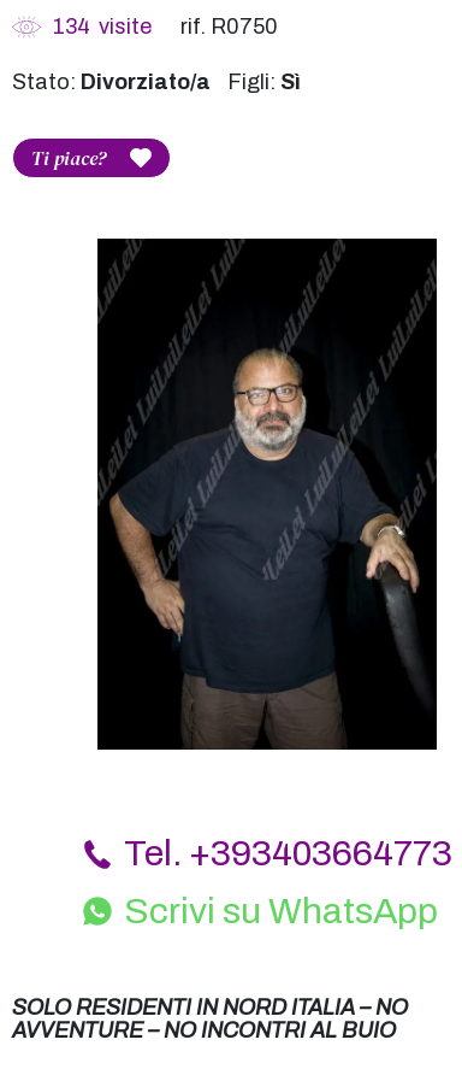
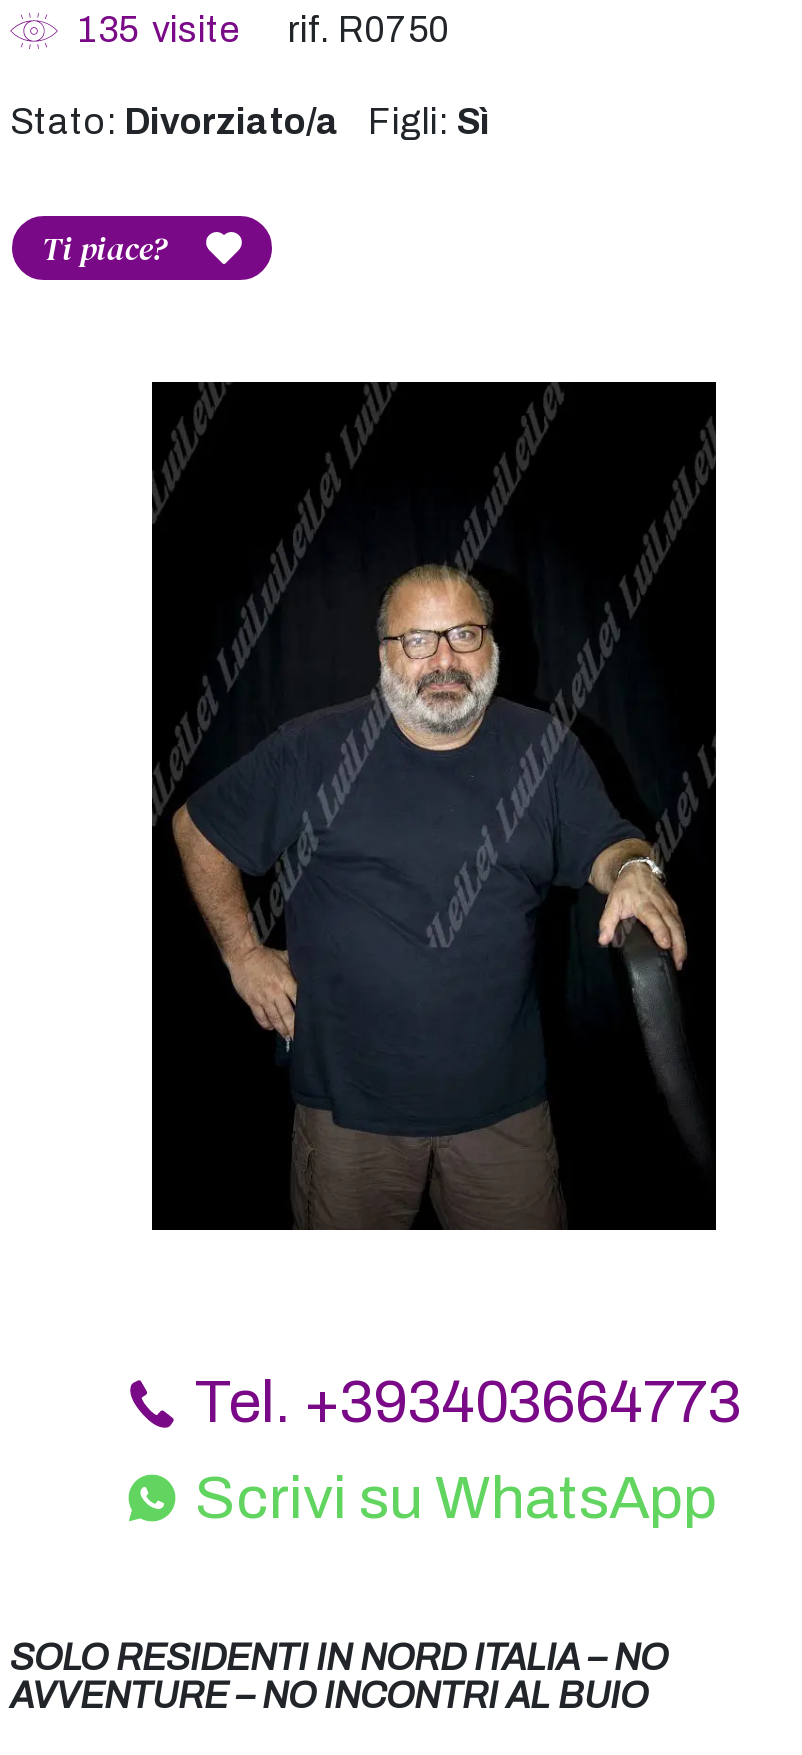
- 134 visite rif. R0750
+ 135 visite rif. R0750
